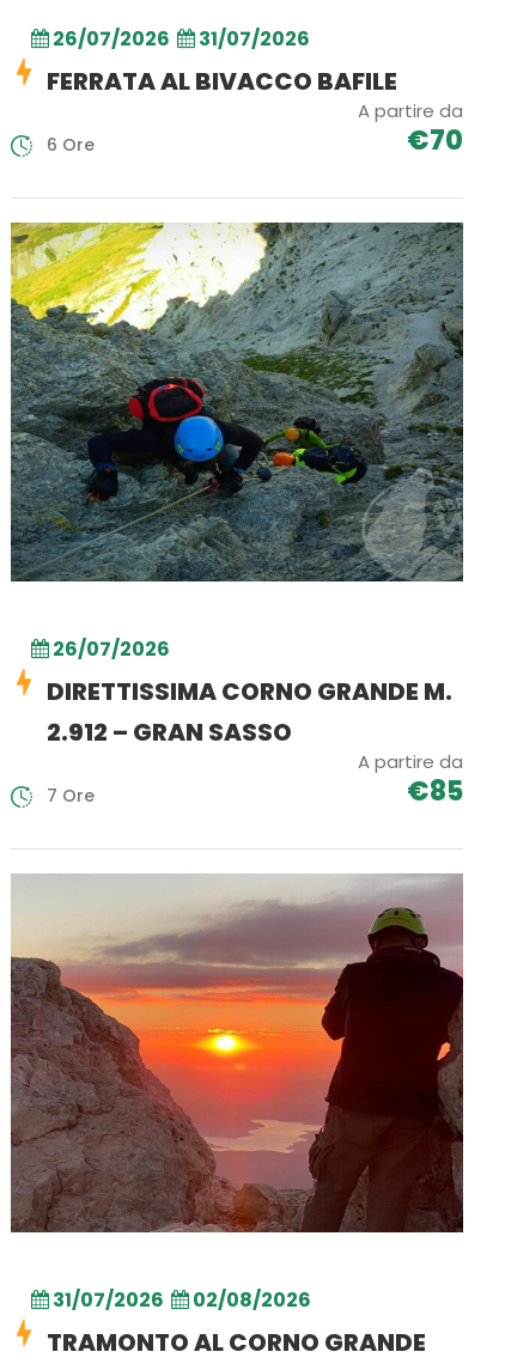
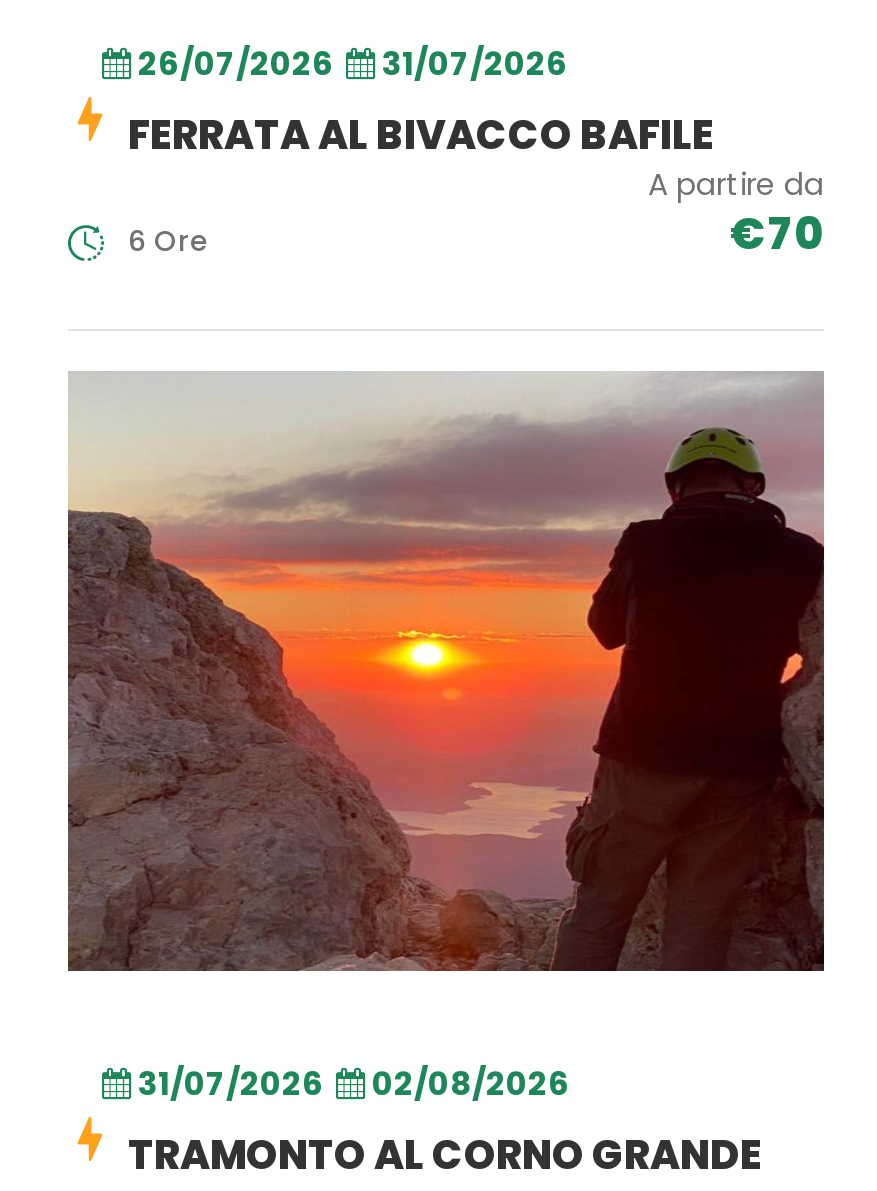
- [image]

- 26/07/2026
- DIRETTISSIMA CORNO GRANDE M.
- 2.912 – GRAN SASSO
- A partire da
- €85
- 7 Ore
